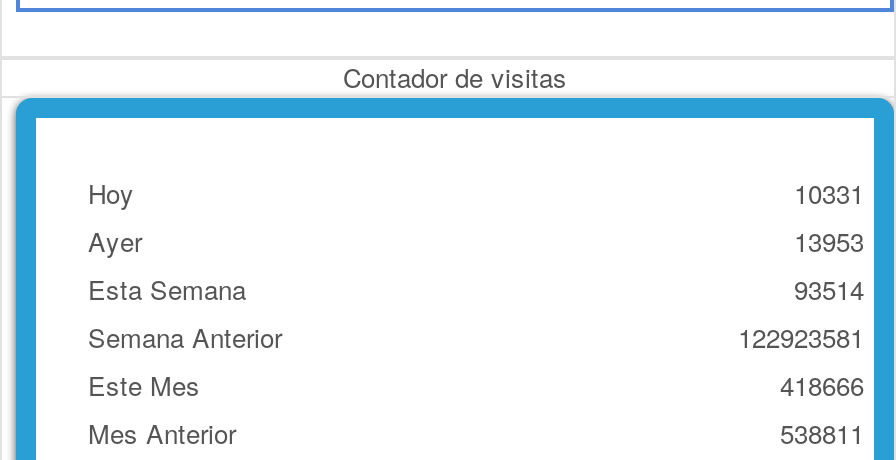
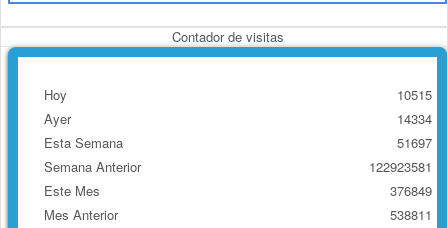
- 10331
+ 10515

- 13953
+ 14334

- 93514
+ 51697

- 418666
+ 376849
